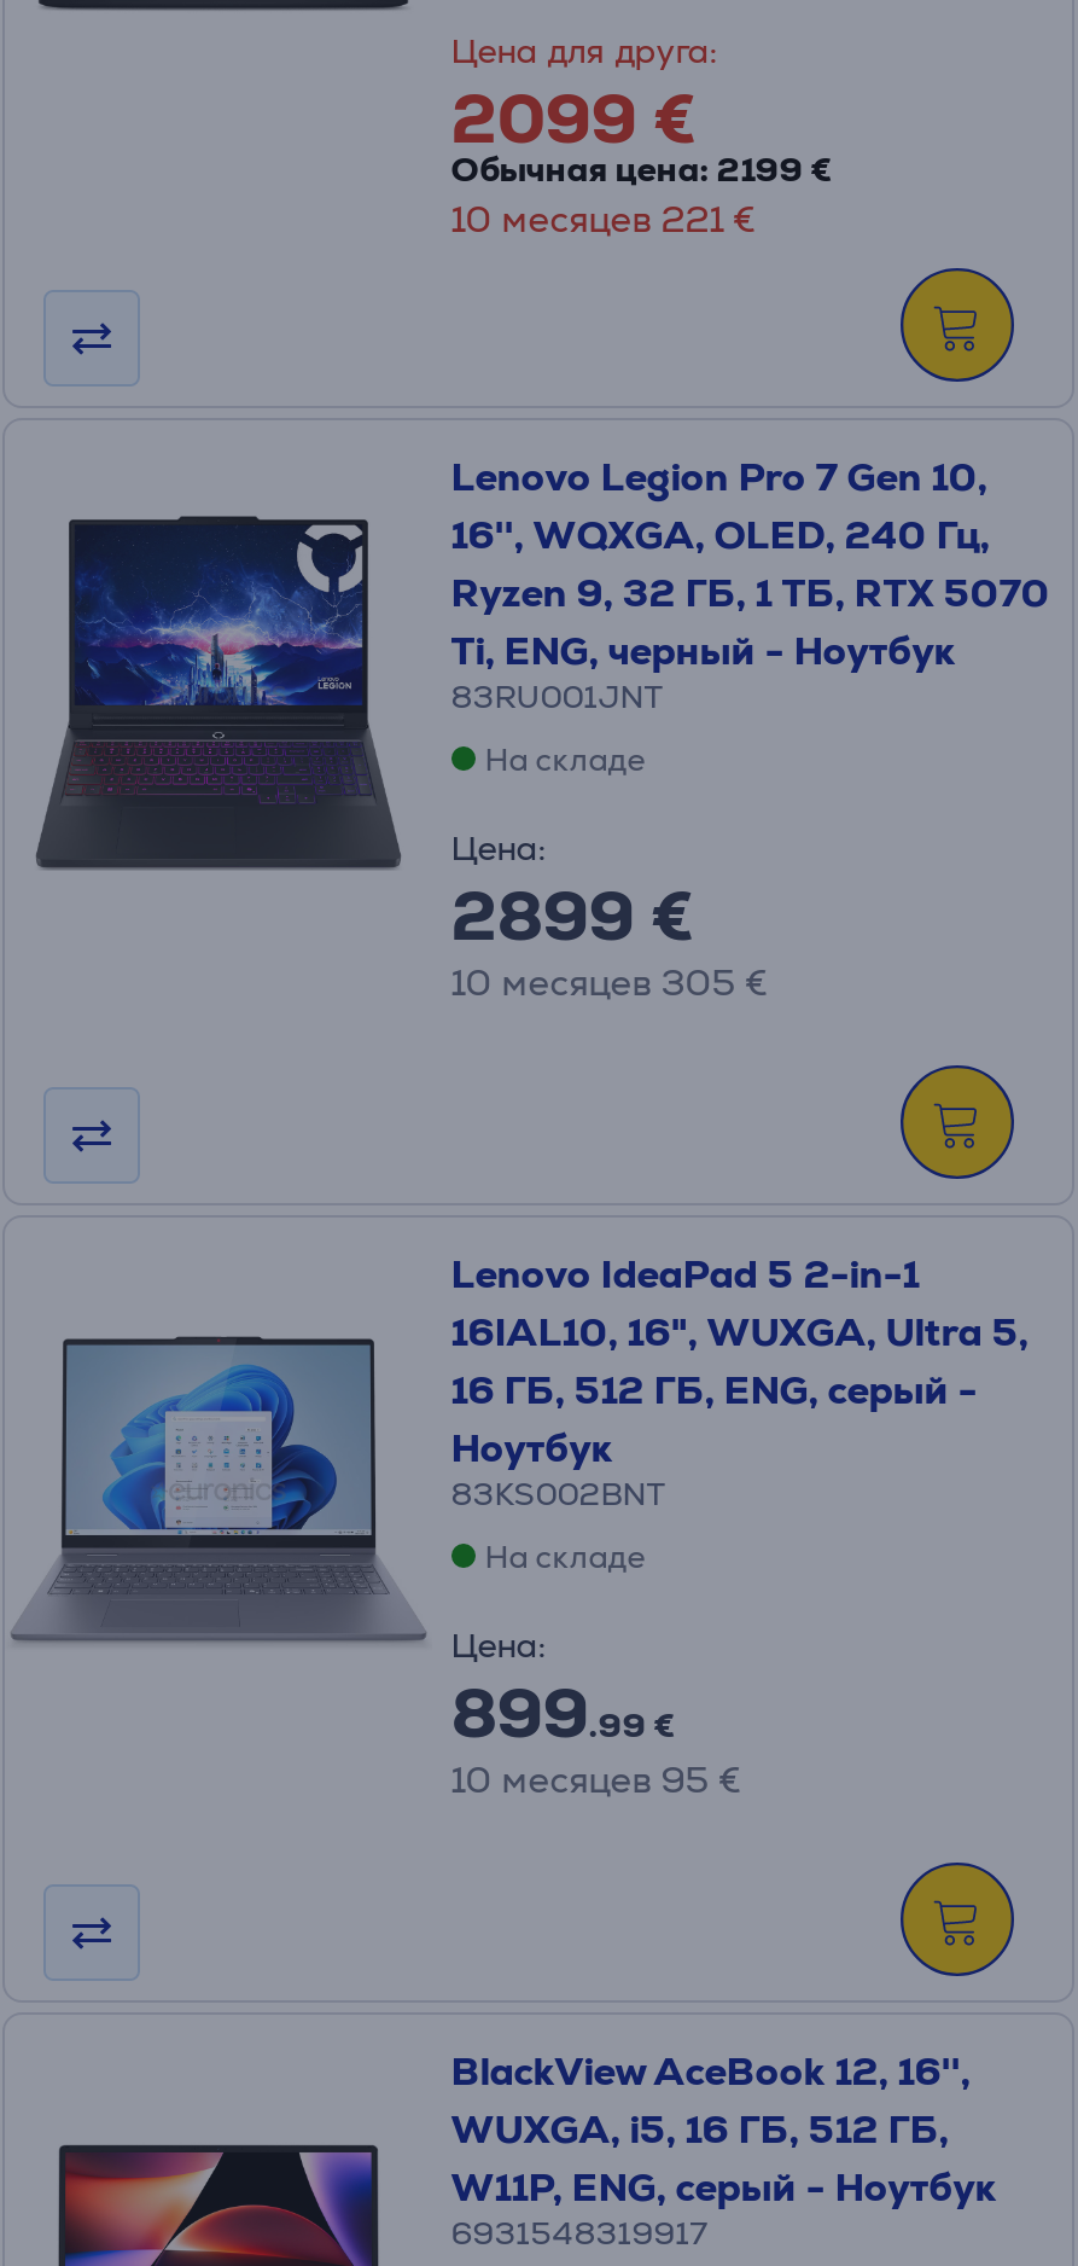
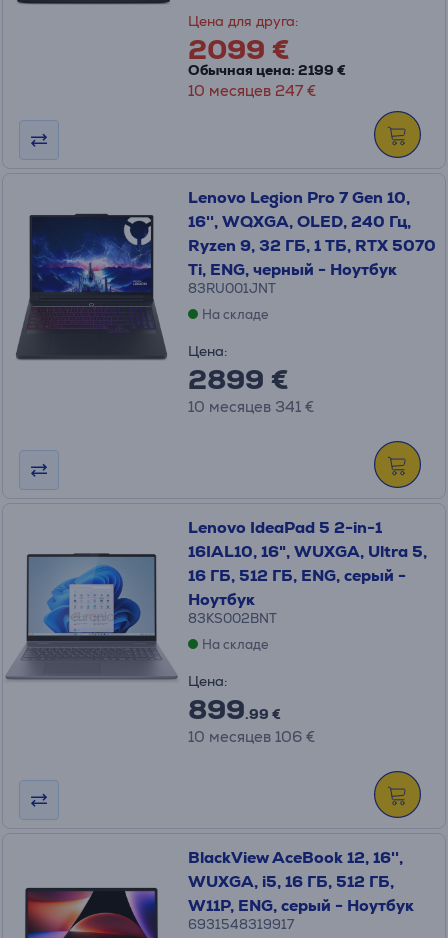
- 10 месяцев 221 €
+ 10 месяцев 247 €

- 10 месяцев 305 €
+ 10 месяцев 341 €

- 10 месяцев 95 €
+ 10 месяцев 106 €
